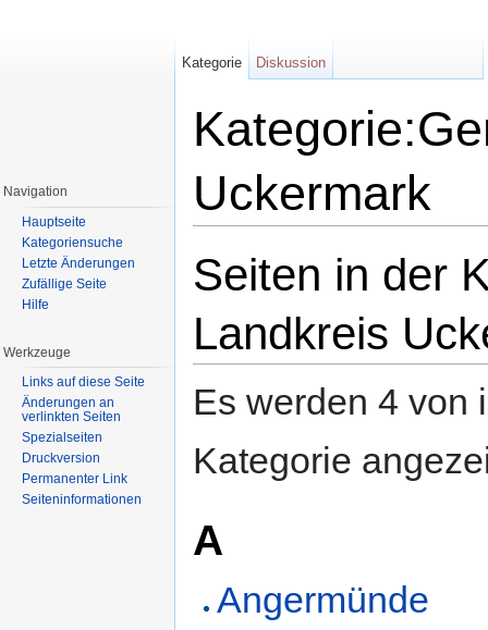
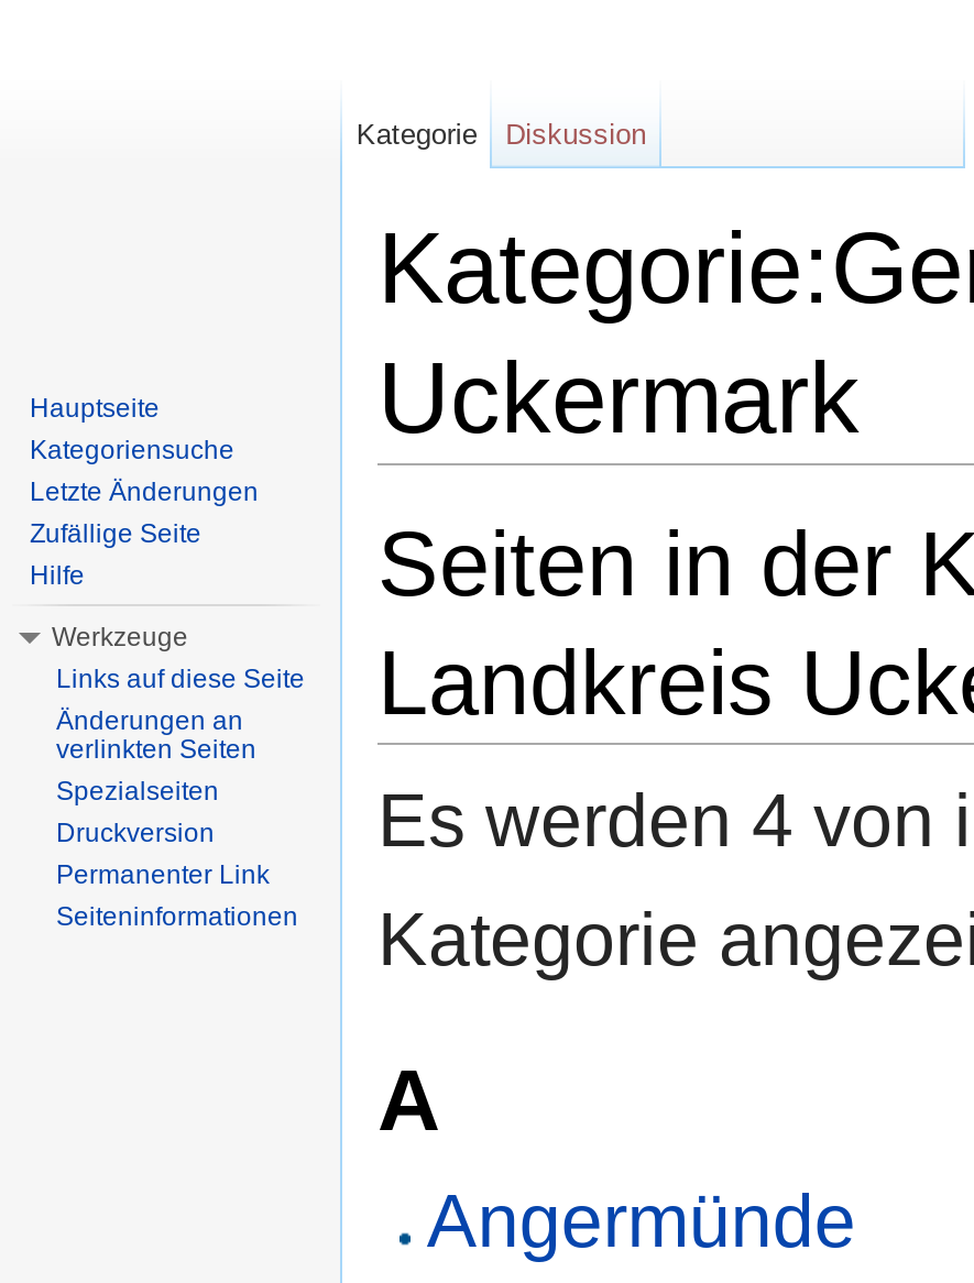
- Navigation

moved up: Hauptseite | Kategoriensuche | Letzte Änderungen | Zufällige Seite | Hilfe

moved up: Werkzeuge

moved up: Links auf diese Seite | Änderungen an | verlinkten Seiten | Spezialseiten | Druckversion | Permanenter Link | Seiteninformationen
